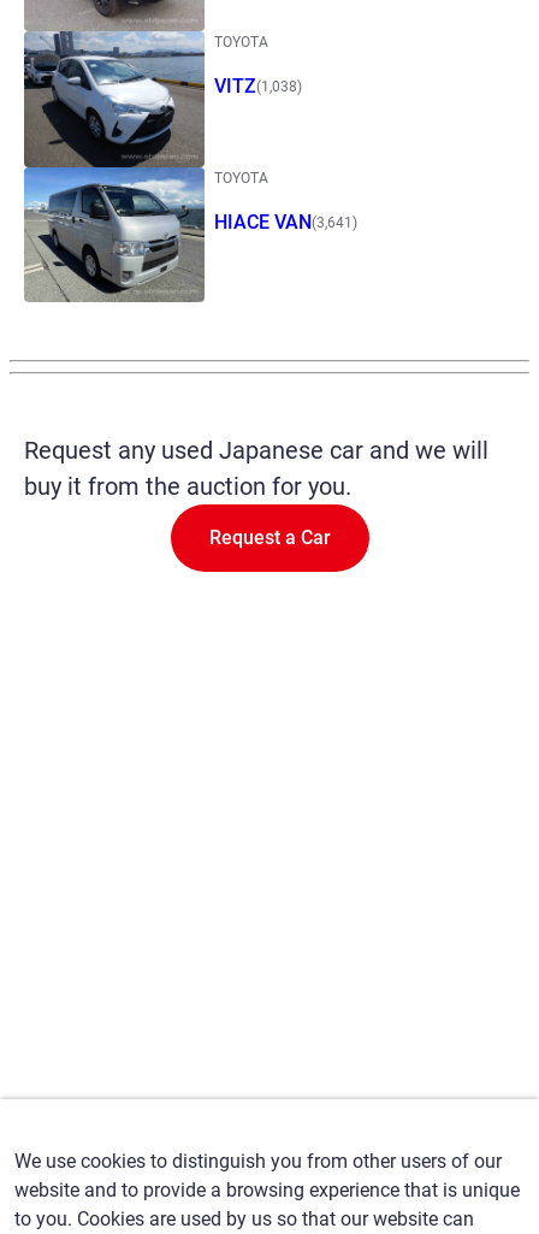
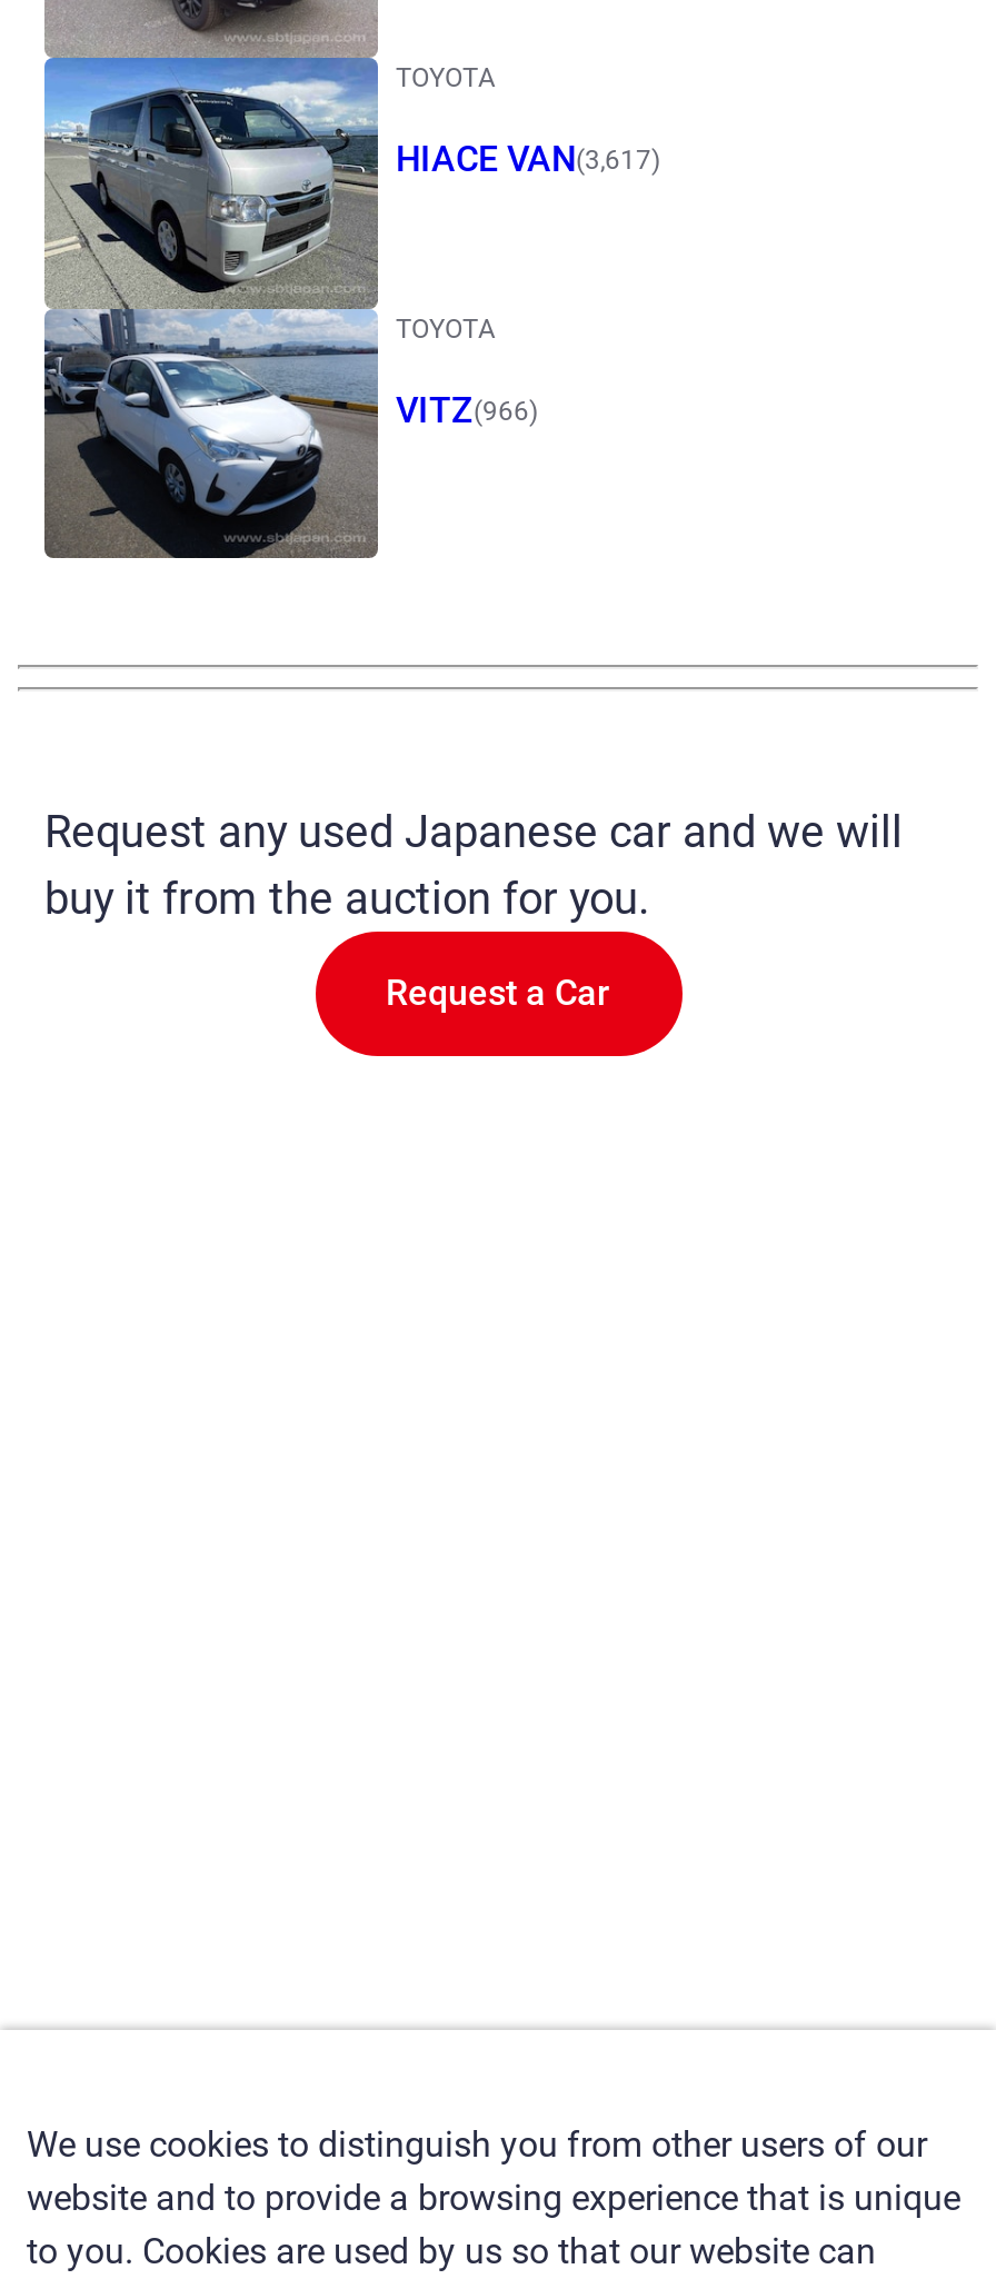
- [image]
- VITZ(1,038)
+ [image]
+ HIACE VAN(3,617)

- HIACE VAN(3,641)
+ VITZ(966)
